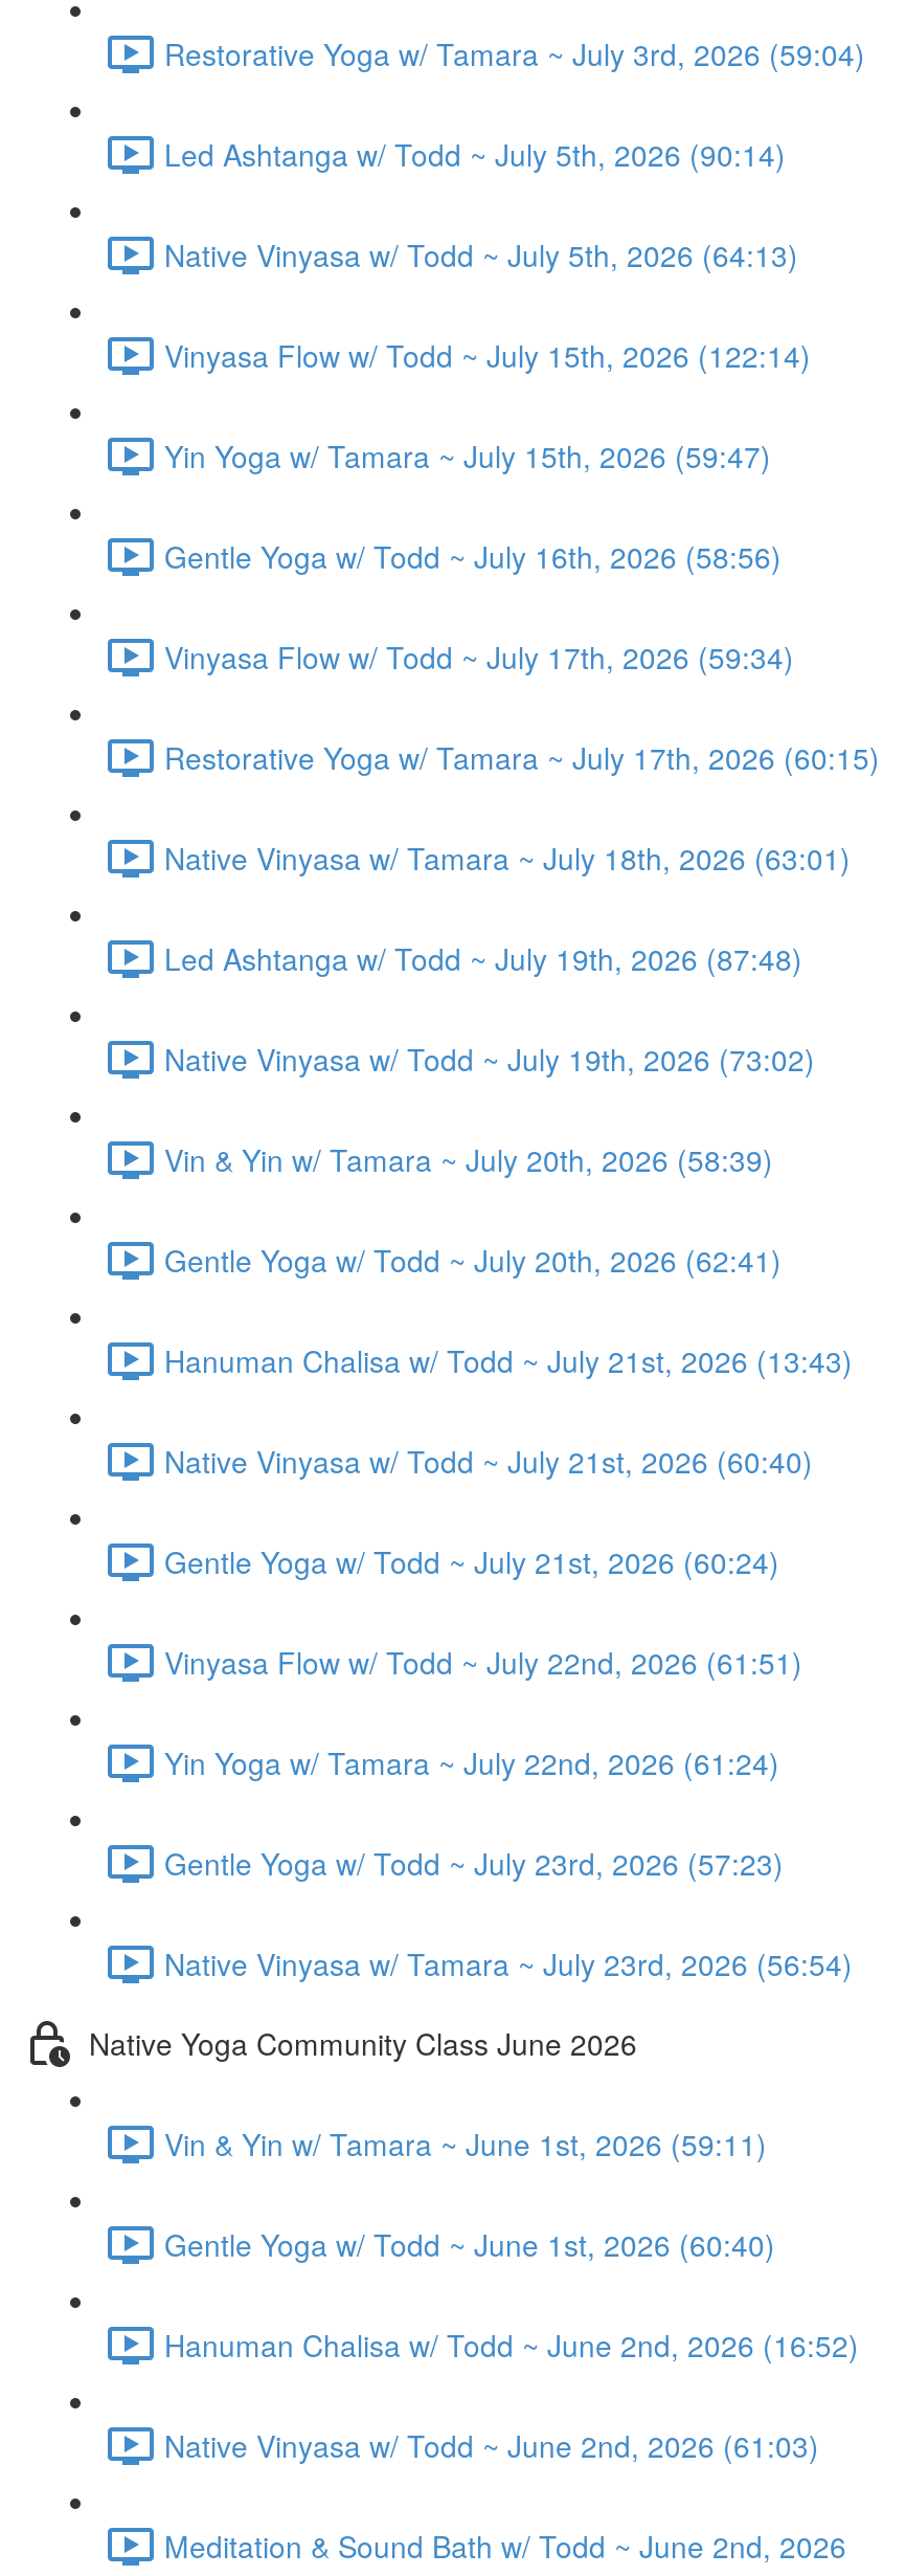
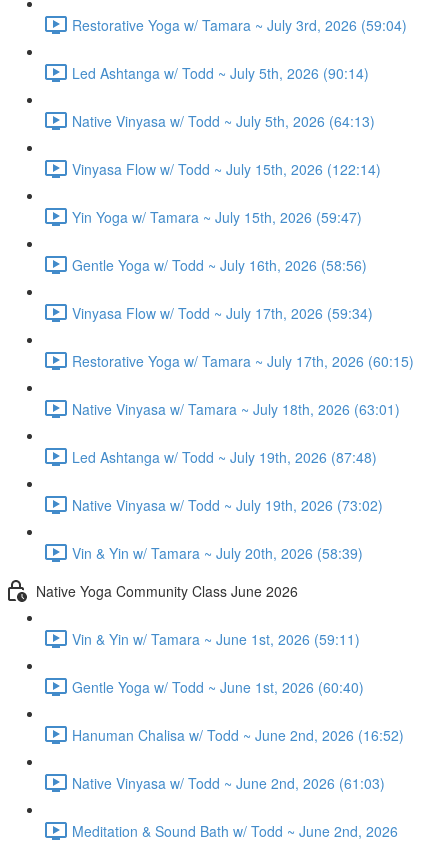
- Gentle Yoga w/ Todd ~ July 20th, 2026 (62:41)
- Hanuman Chalisa w/ Todd ~ July 21st, 2026 (13:43)
- Native Vinyasa w/ Todd ~ July 21st, 2026 (60:40)
- Gentle Yoga w/ Todd ~ July 21st, 2026 (60:24)
- Vinyasa Flow w/ Todd ~ July 22nd, 2026 (61:51)
- Yin Yoga w/ Tamara ~ July 22nd, 2026 (61:24)
- Gentle Yoga w/ Todd ~ July 23rd, 2026 (57:23)
- Native Vinyasa w/ Tamara ~ July 23rd, 2026 (56:54)
